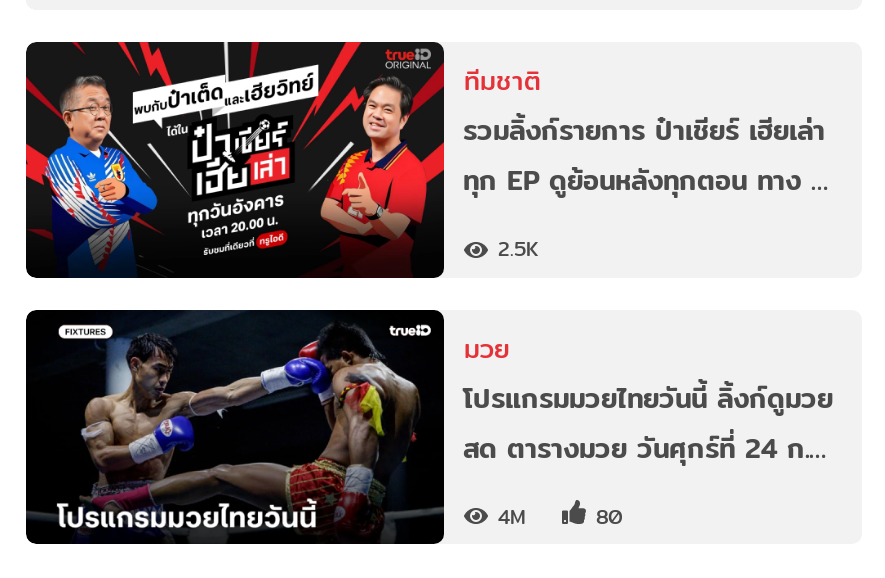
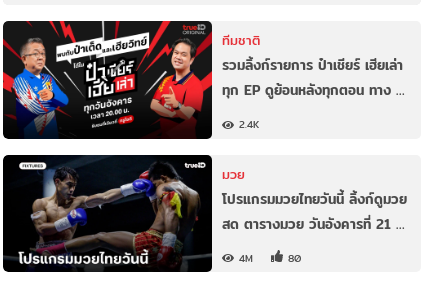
- 2.5K
+ 2.4K

- สด ตารางมวย วันศุกร์ที่ 24 ก.…
+ สด ตารางมวย วันอังคารที่ 21 …
